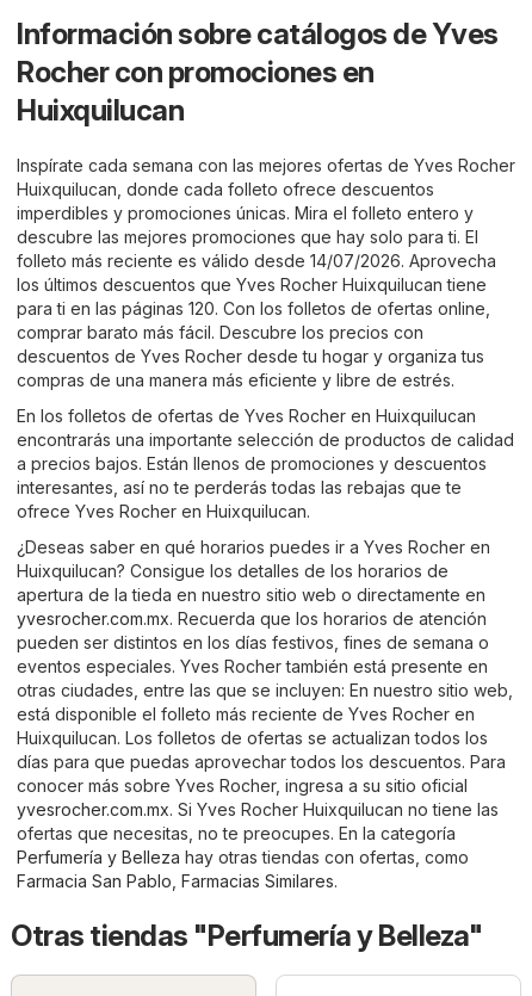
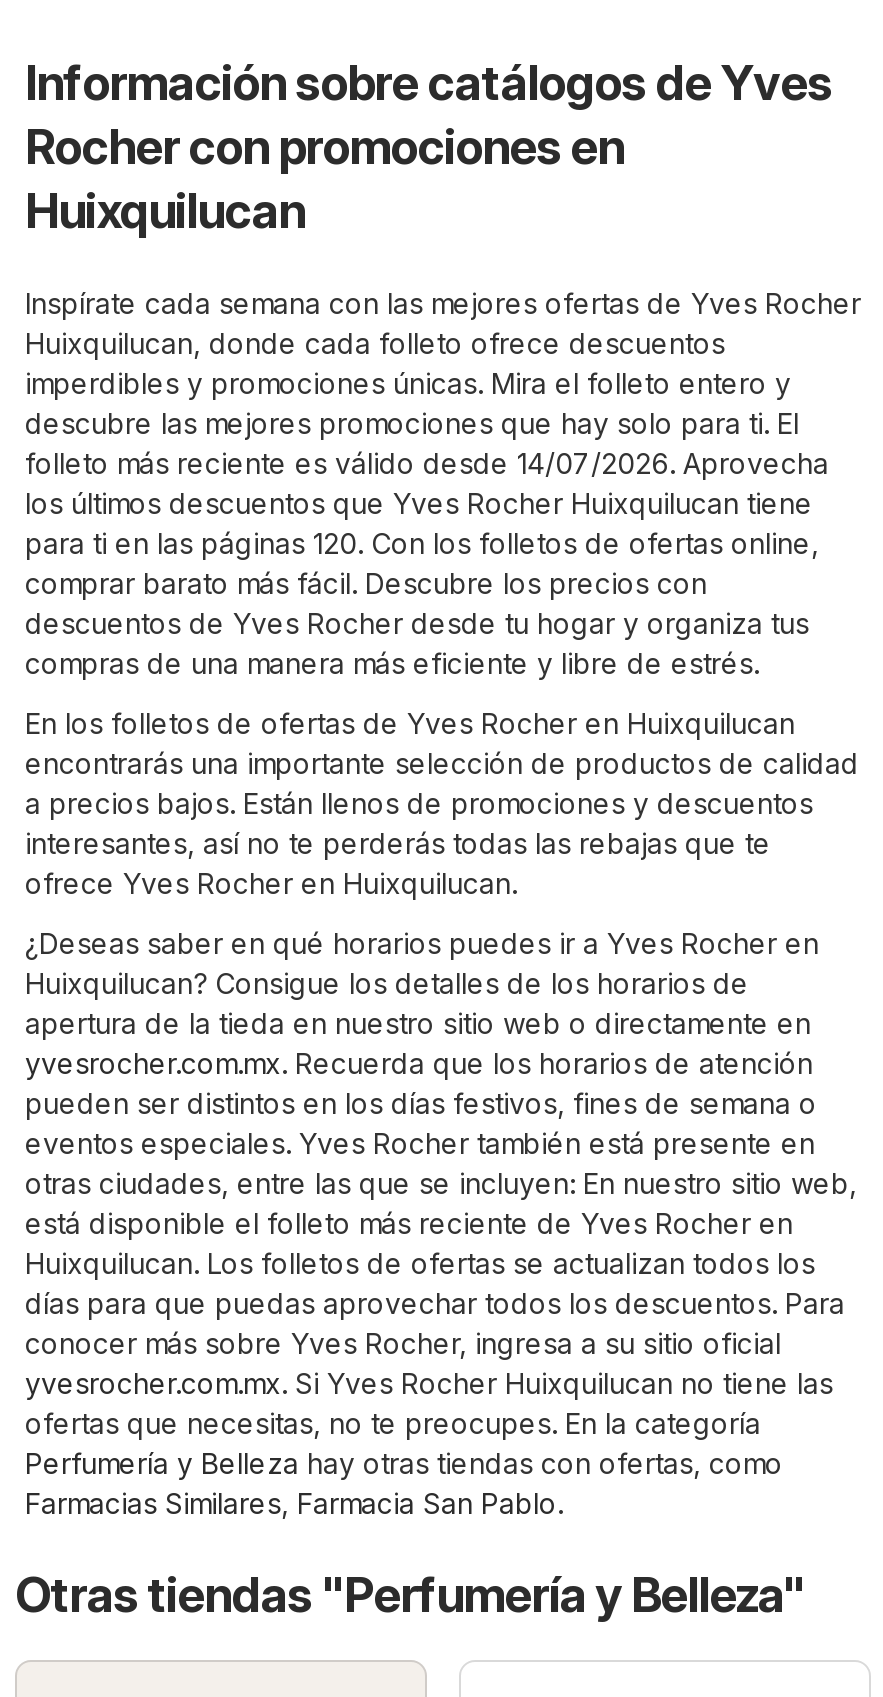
- Farmacia San Pablo, Farmacias Similares.
+ Farmacias Similares, Farmacia San Pablo.
